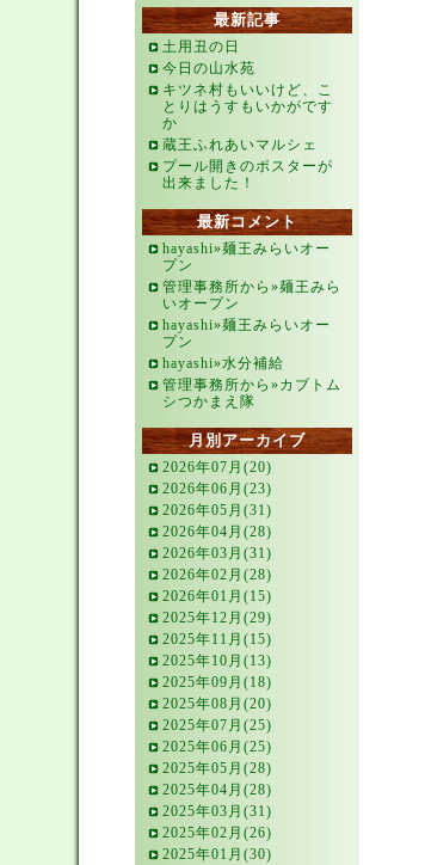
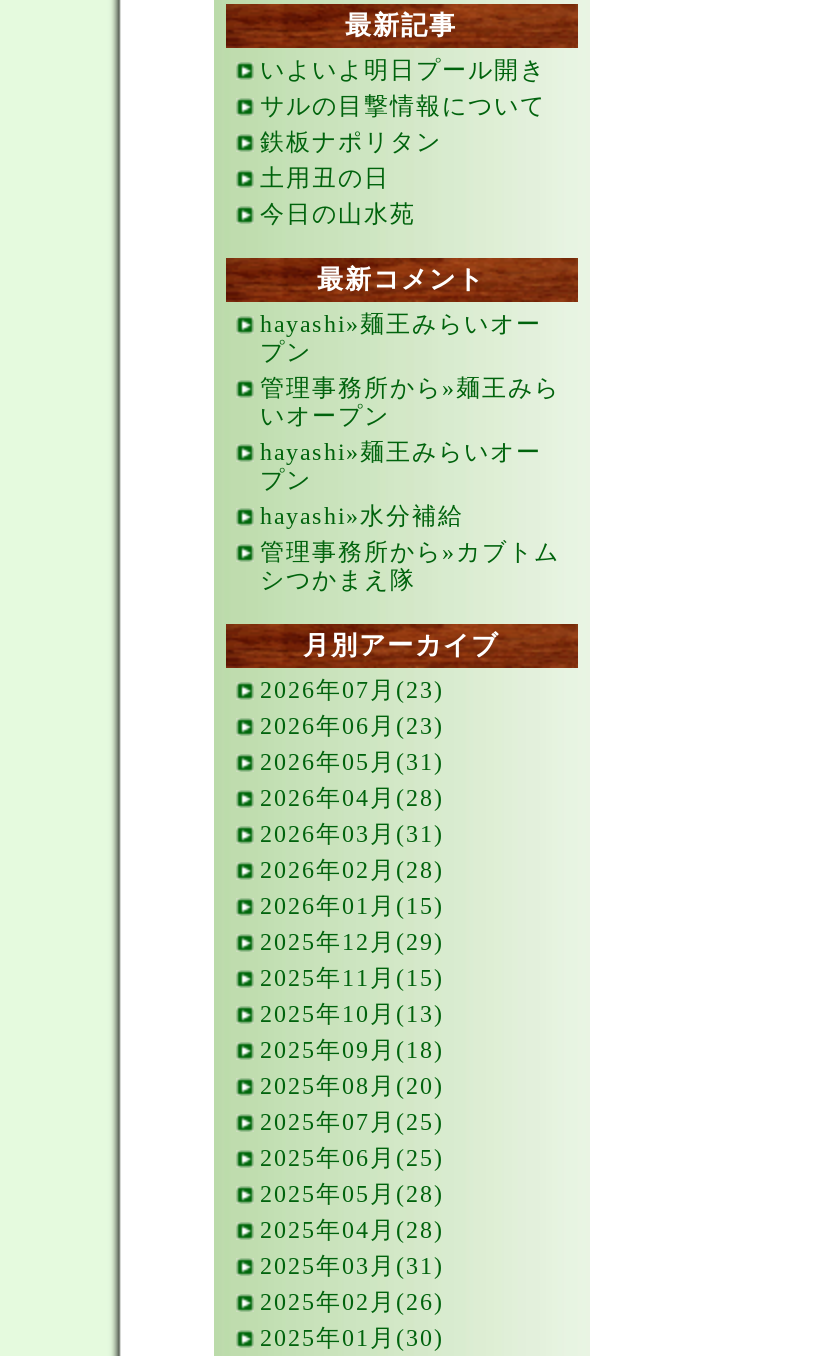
+ いよいよ明日プール開き
+ サルの目撃情報について
+ 鉄板ナポリタン

moved down: 土用丑の日 | 今日の山水苑

- キツネ村もいいけど、こ
- とりはうすもいかがです
- か
- 蔵王ふれあいマルシェ
- プール開きのポスターが
- 出来ました！

- 2026年07月(20)
+ 2026年07月(23)
